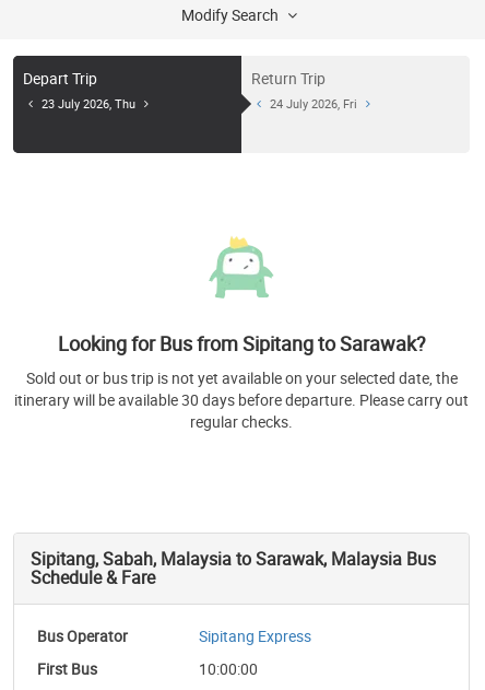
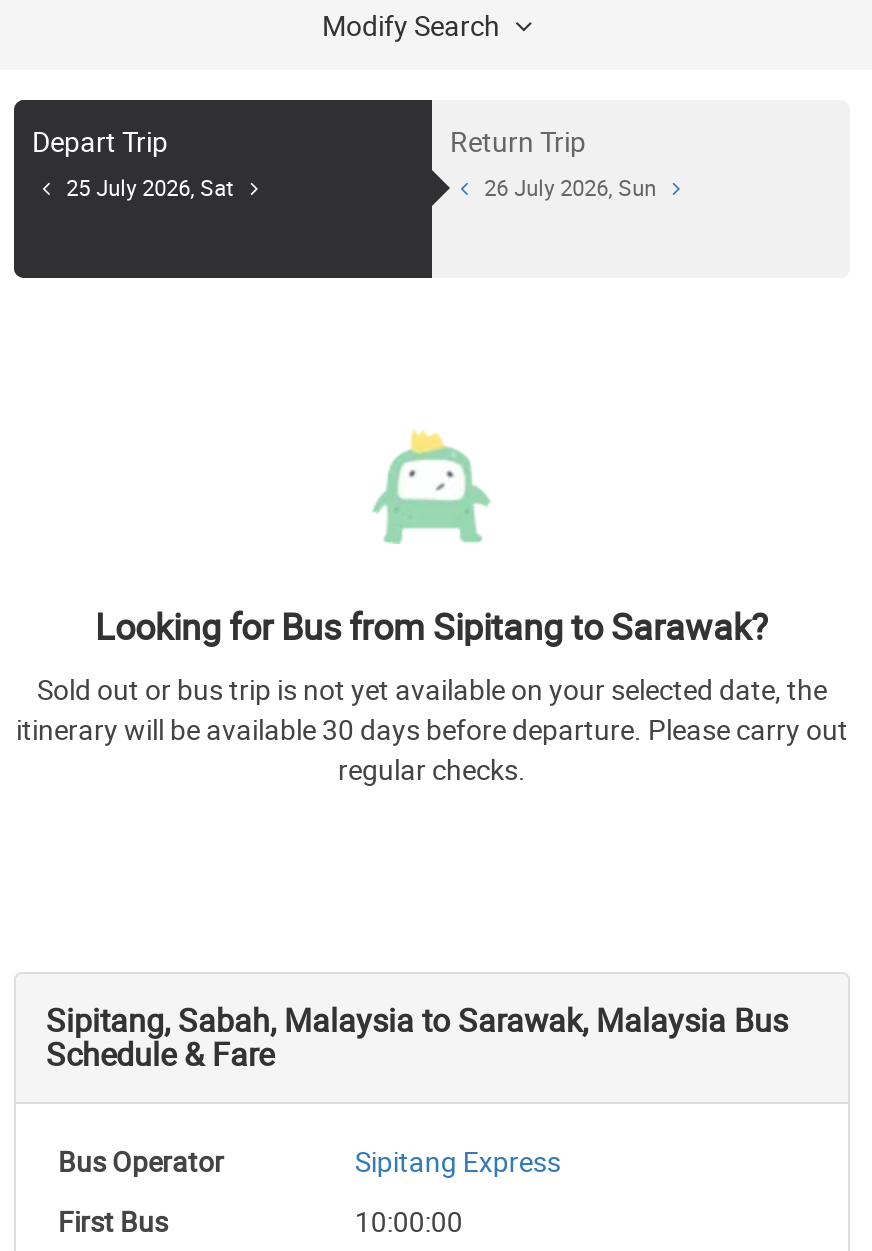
- 23 July 2026, Thu
+ 25 July 2026, Sat

- 24 July 2026, Fri
+ 26 July 2026, Sun
